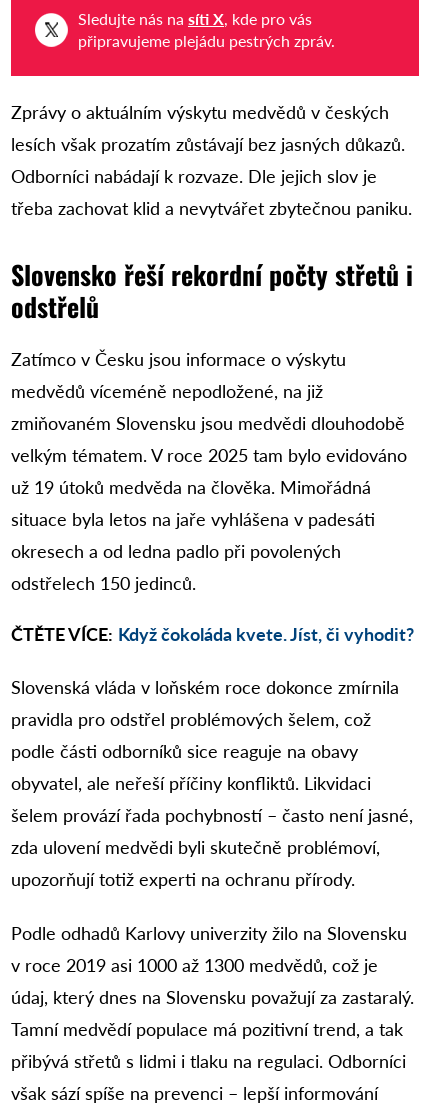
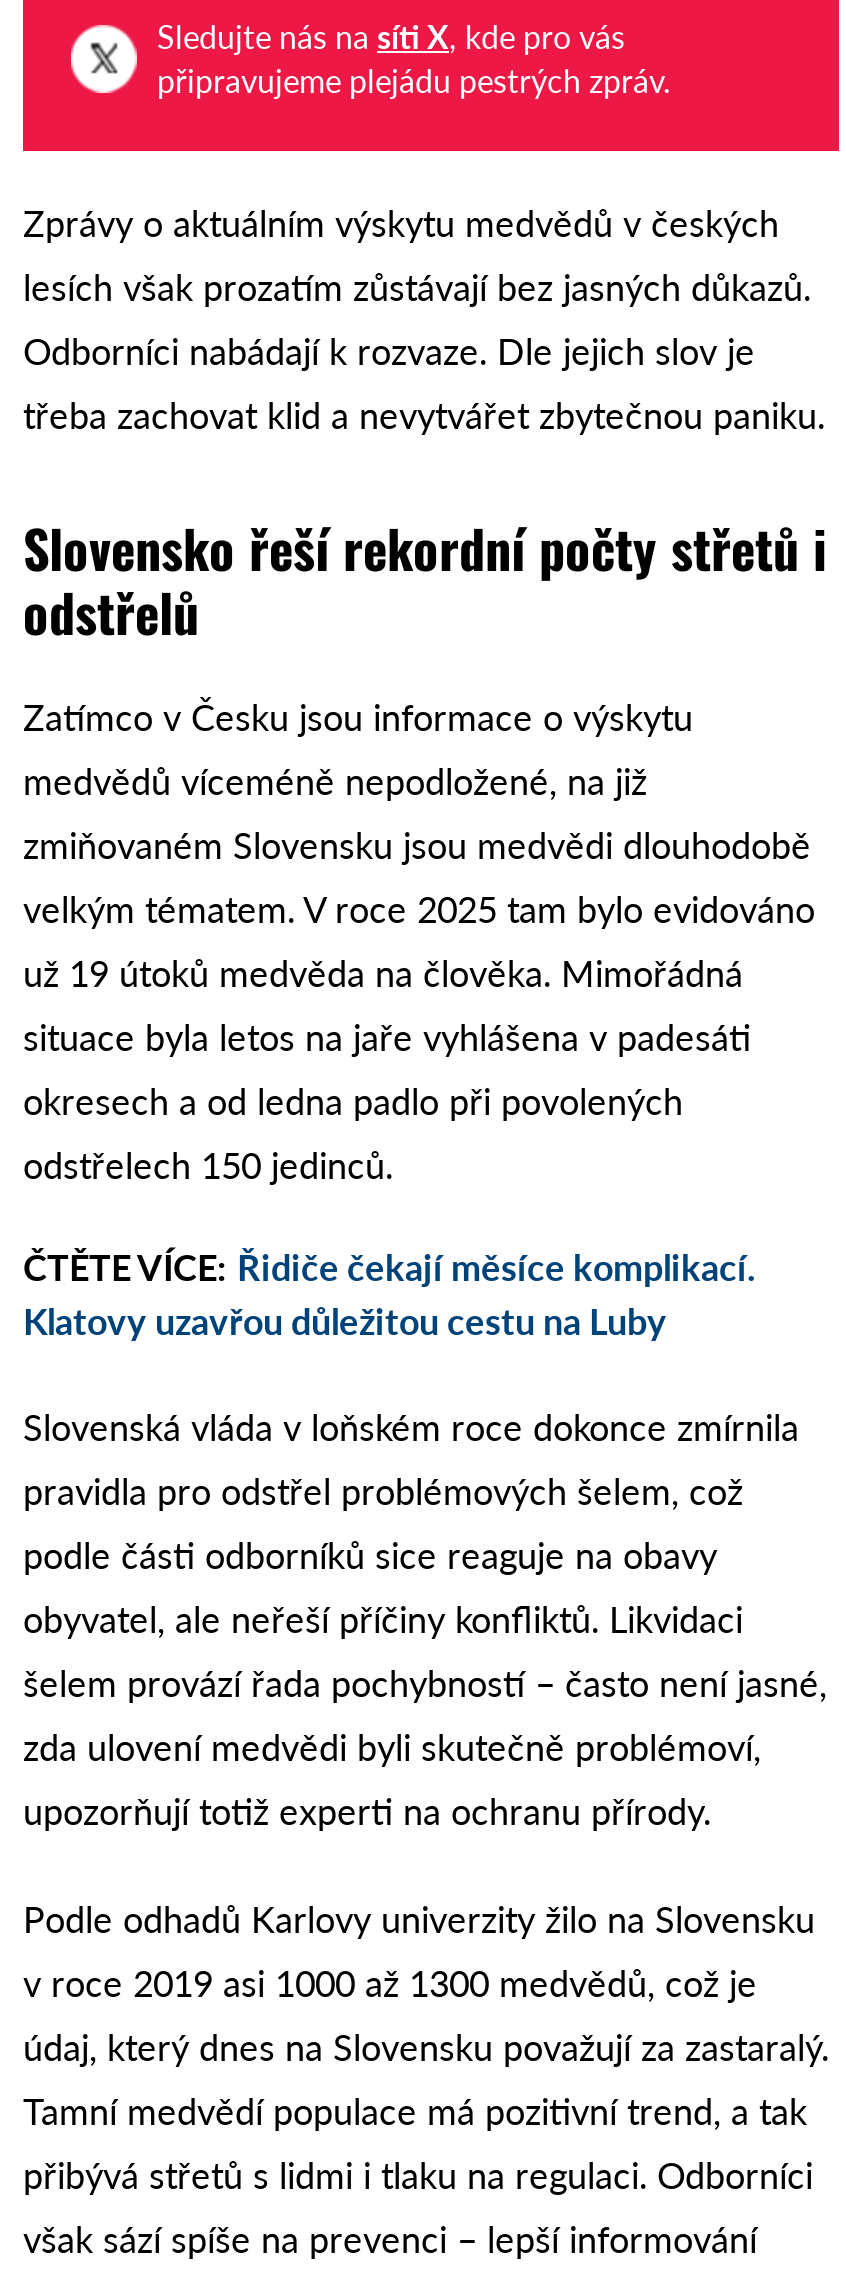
- ČTĚTE VÍCE: Když čokoláda kvete. Jíst, či vyhodit?
+ ČTĚTE VÍCE: Řidiče čekají měsíce komplikací.
+ Klatovy uzavřou důležitou cestu na Luby
